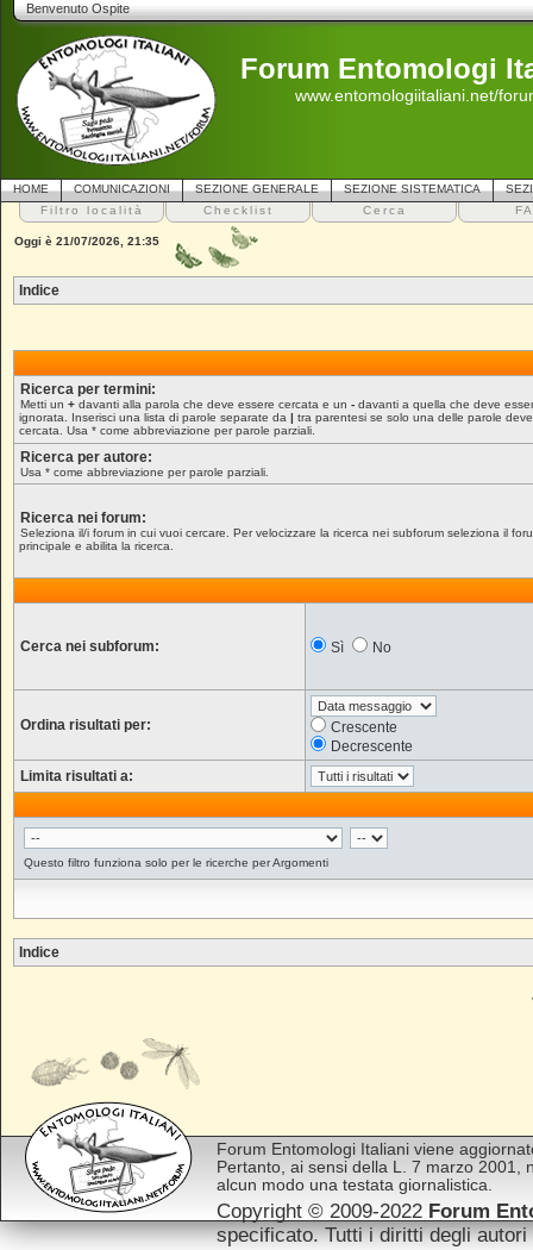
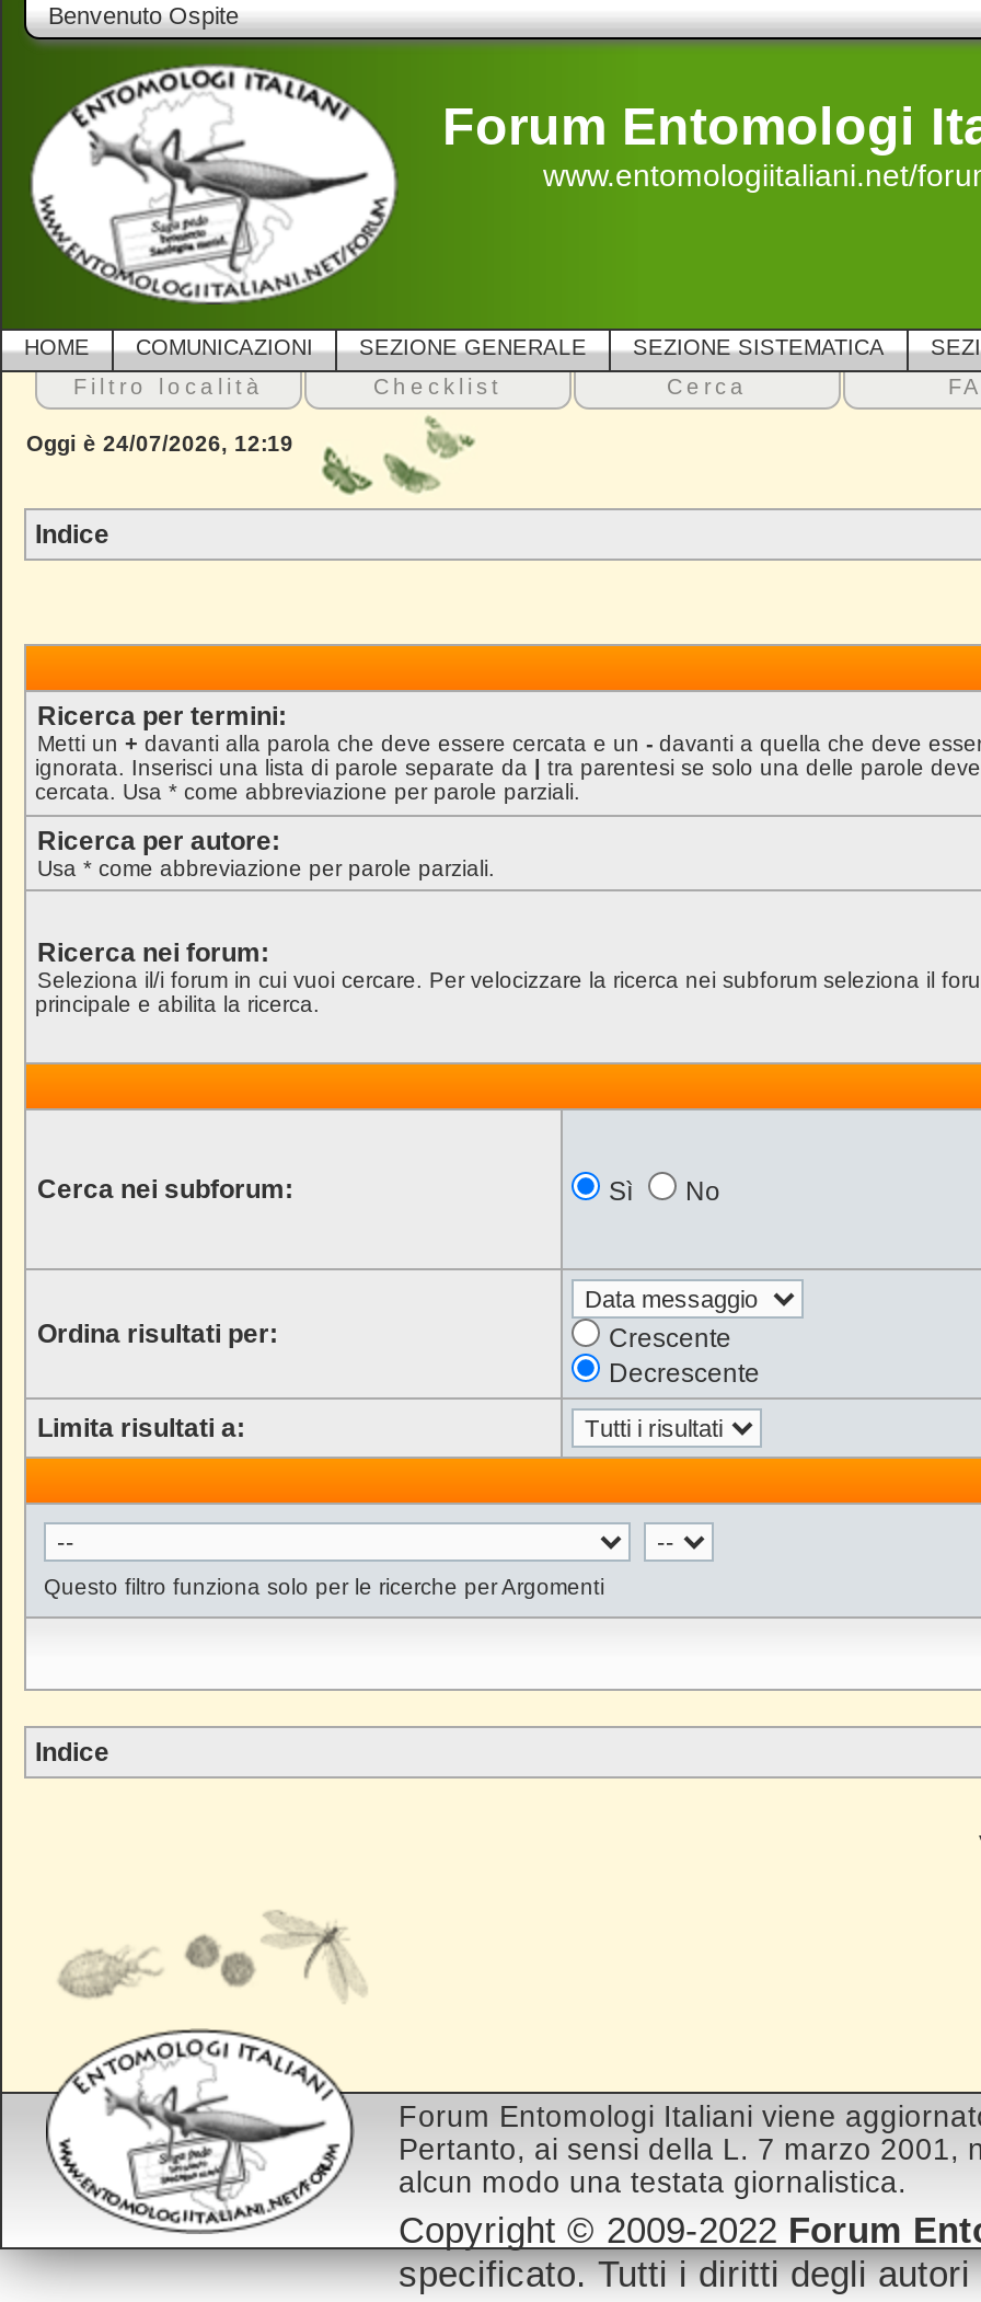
- Oggi è 21/07/2026, 21:35
+ Oggi è 24/07/2026, 12:19
